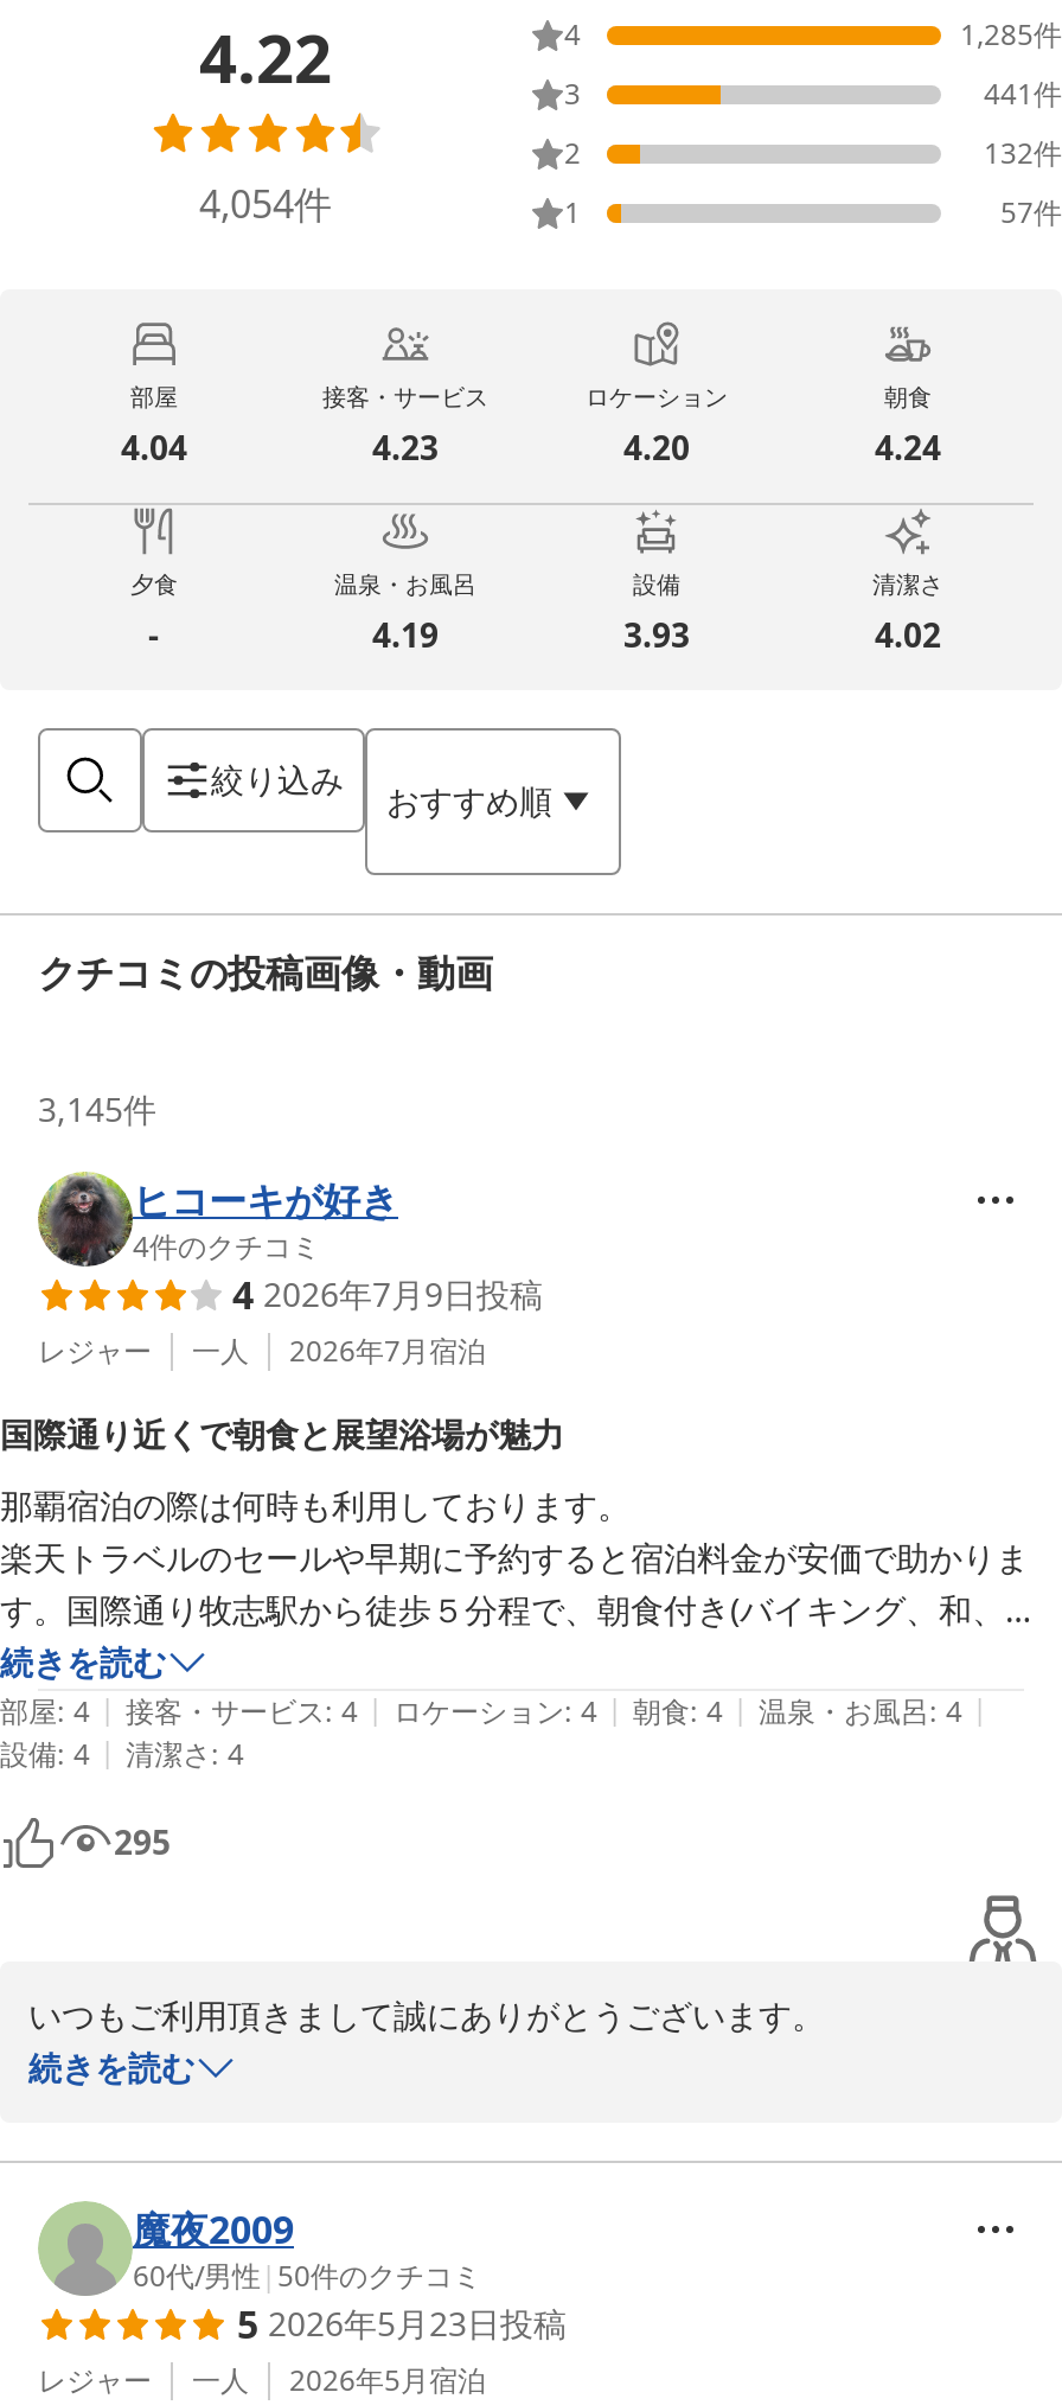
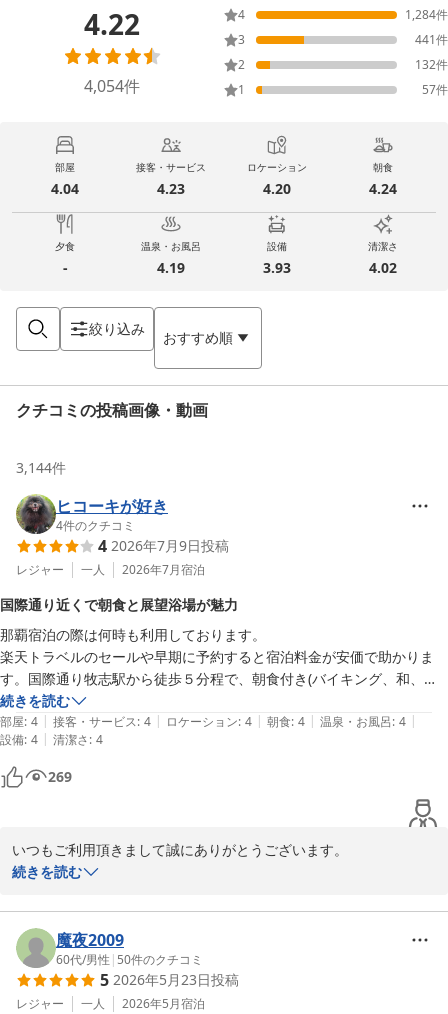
- 1,285件
+ 1,284件

- 3,145件
+ 3,144件

- 295
+ 269
